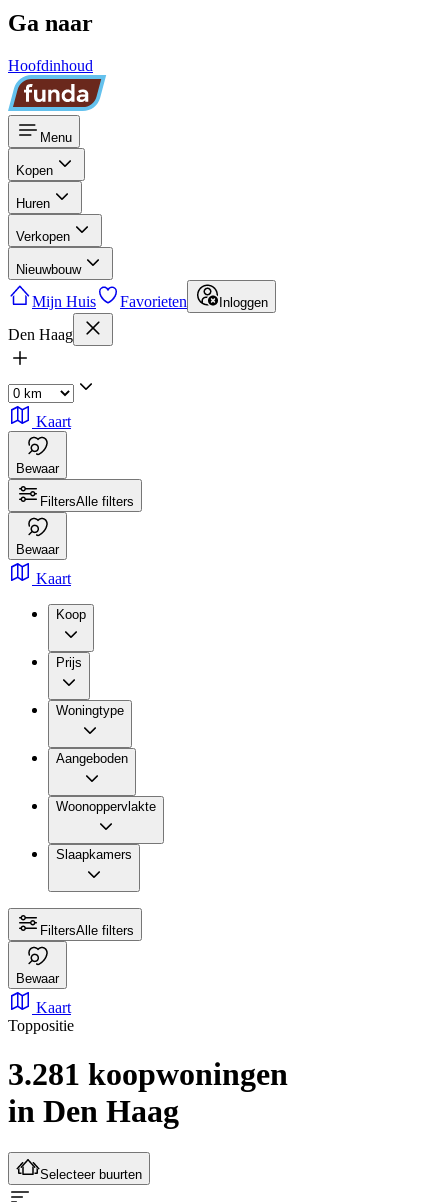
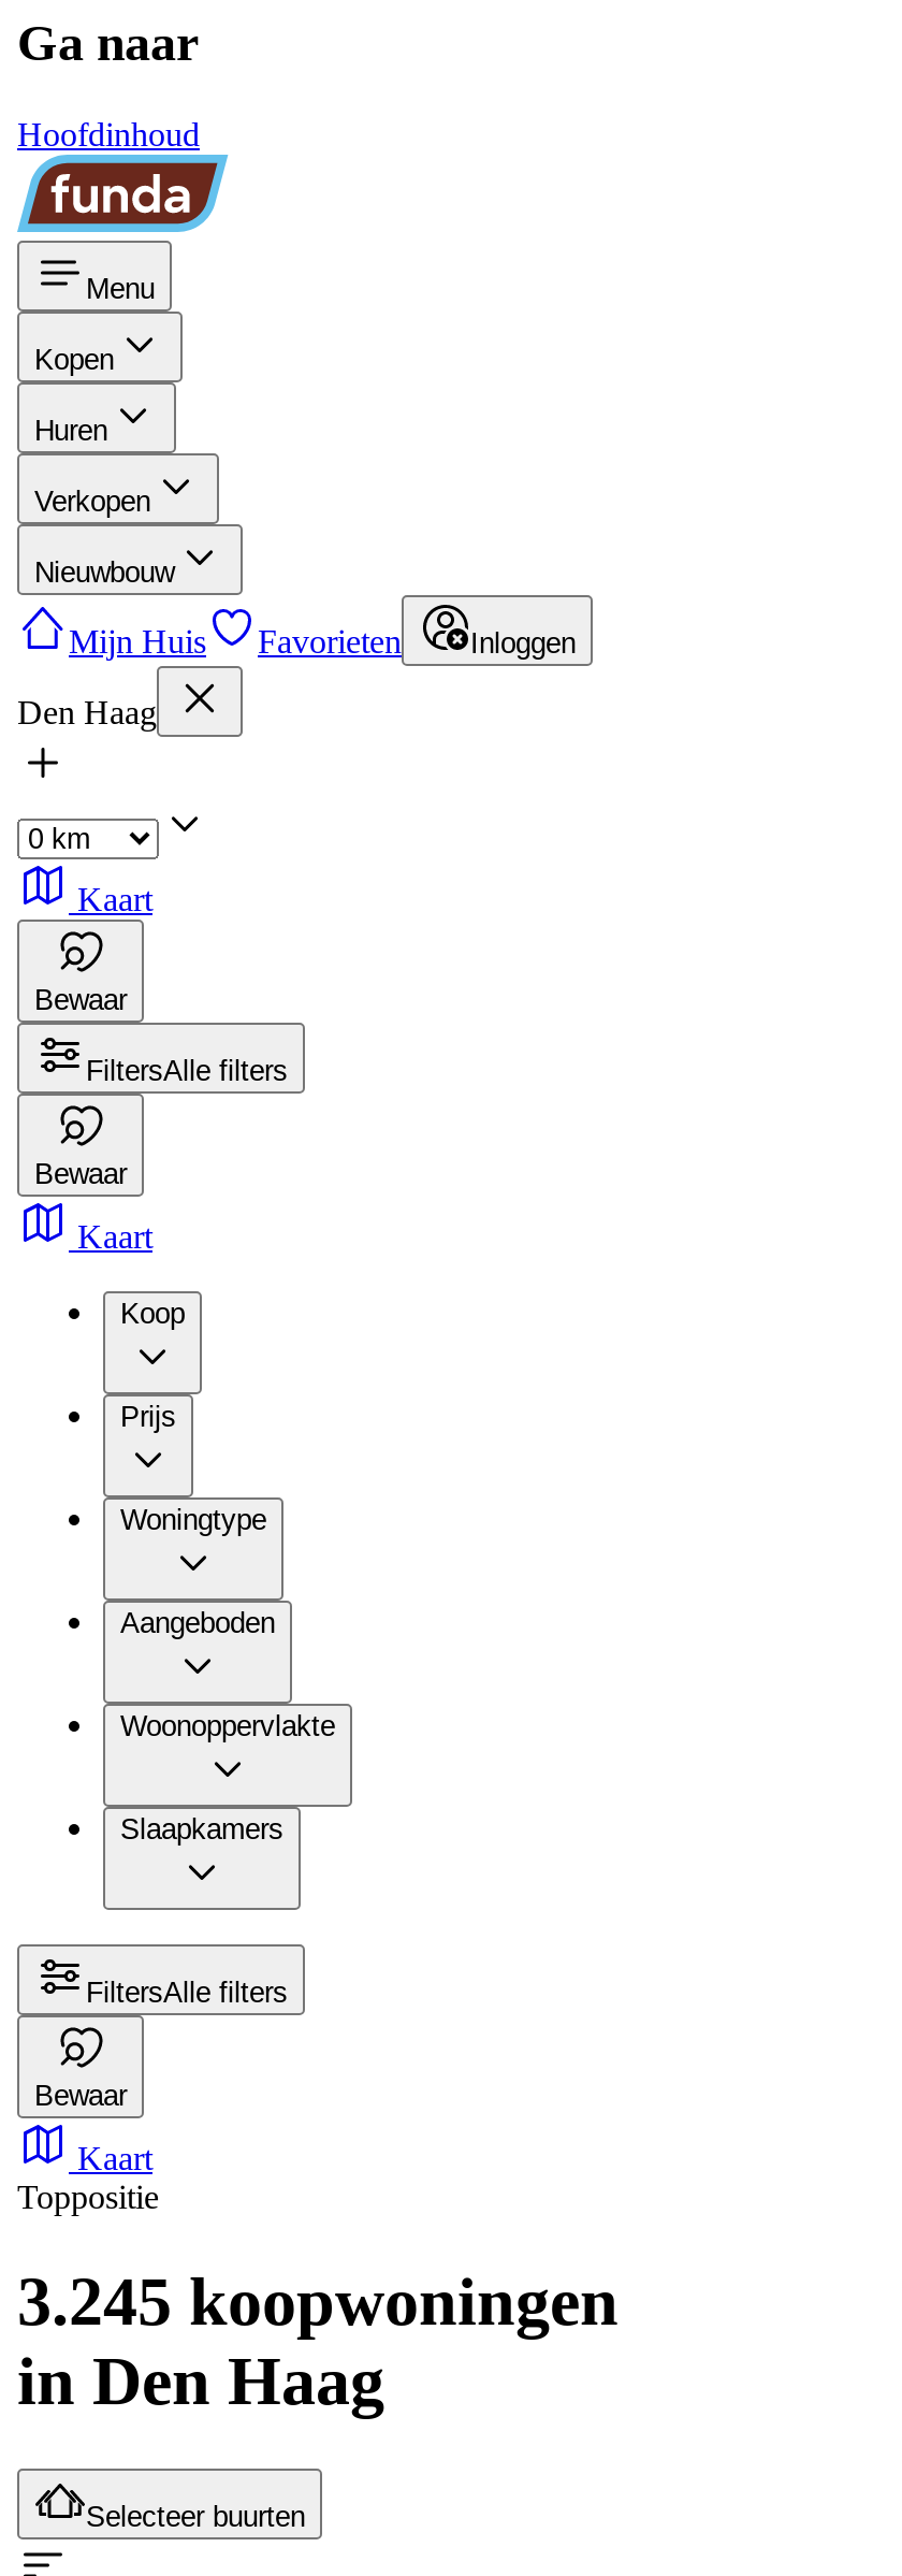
- 3.281 koopwoningen
+ 3.245 koopwoningen
